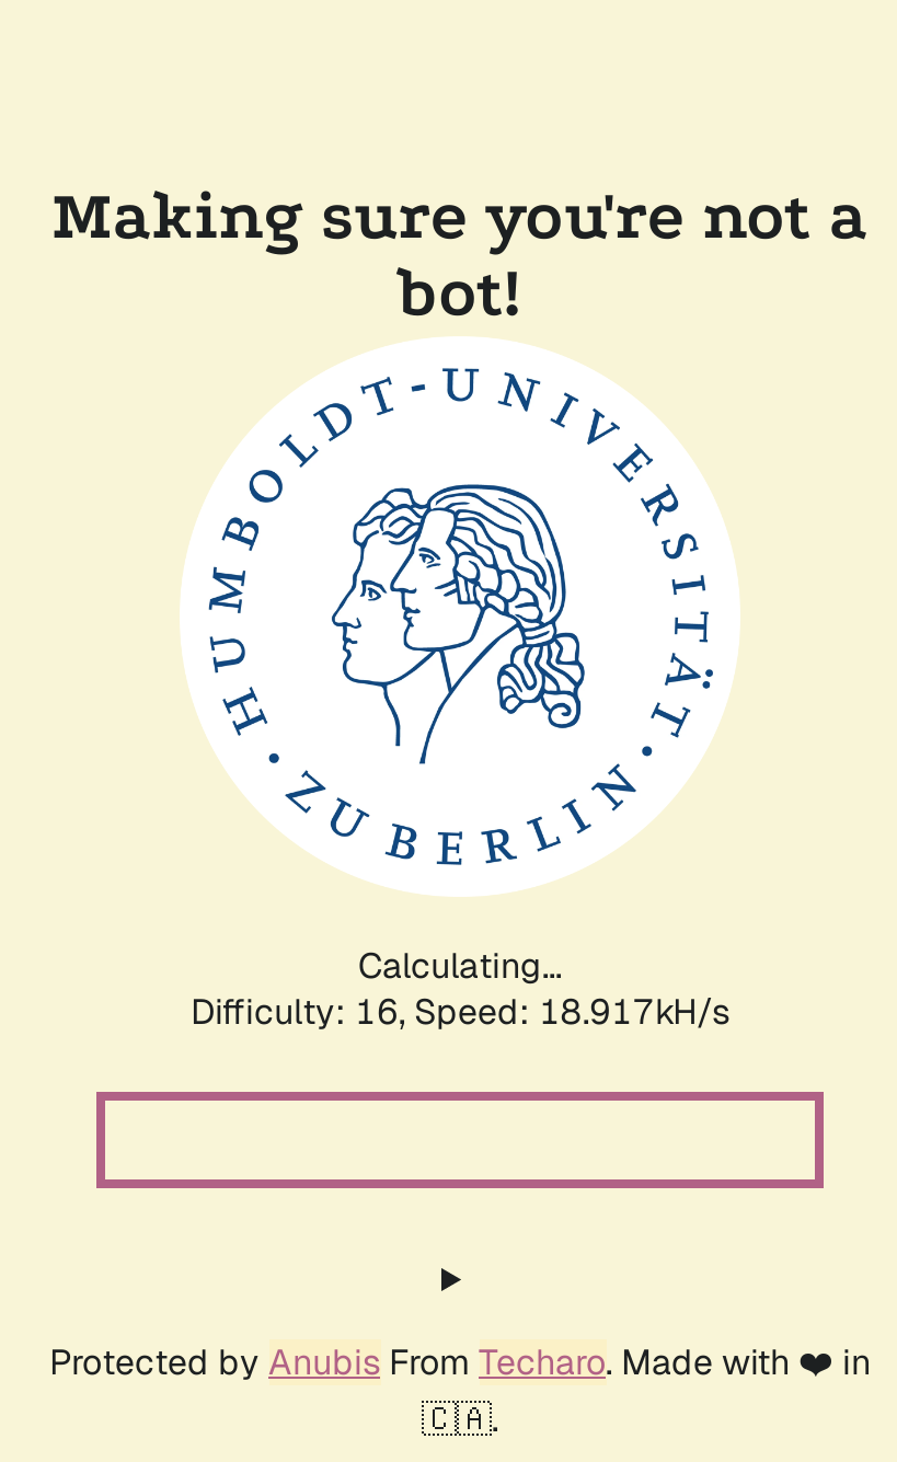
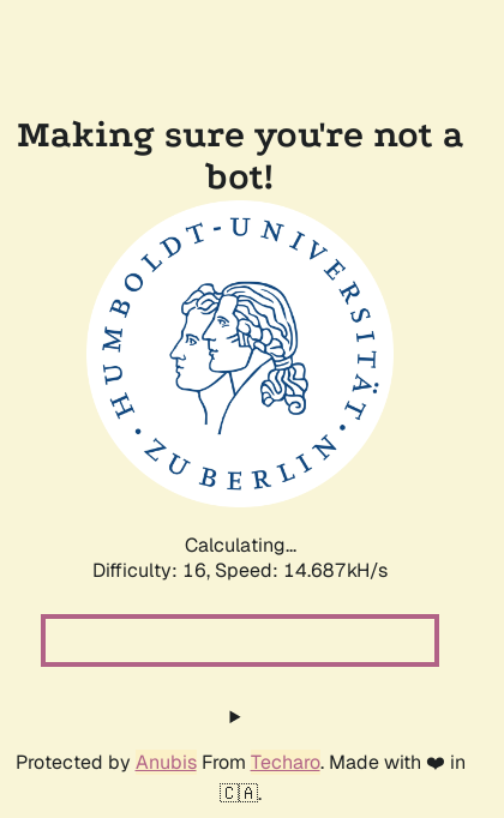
- Difficulty: 16, Speed: 18.917kH/s
+ Difficulty: 16, Speed: 14.687kH/s
